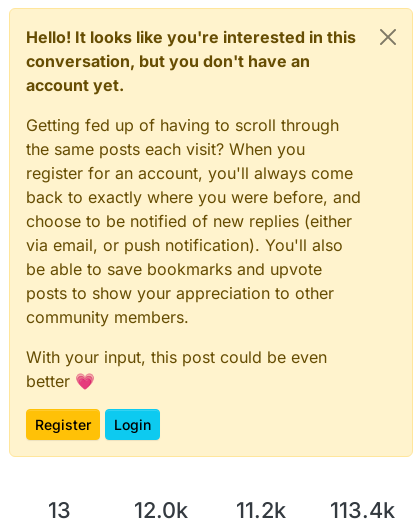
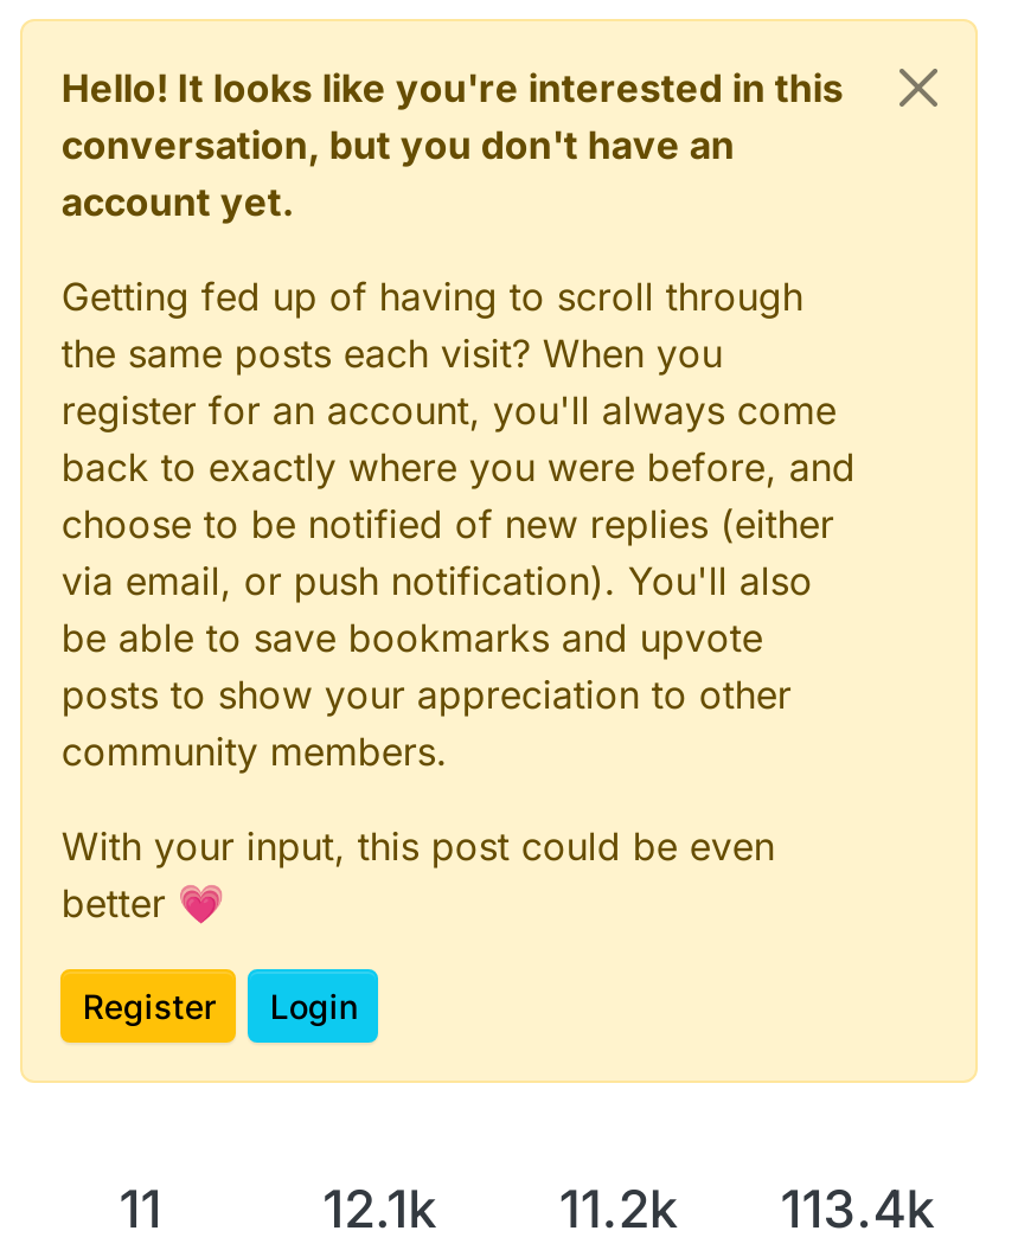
- 13
+ 11

- 12.0k 11.2k 113.4k
+ 12.1k 11.2k 113.4k
